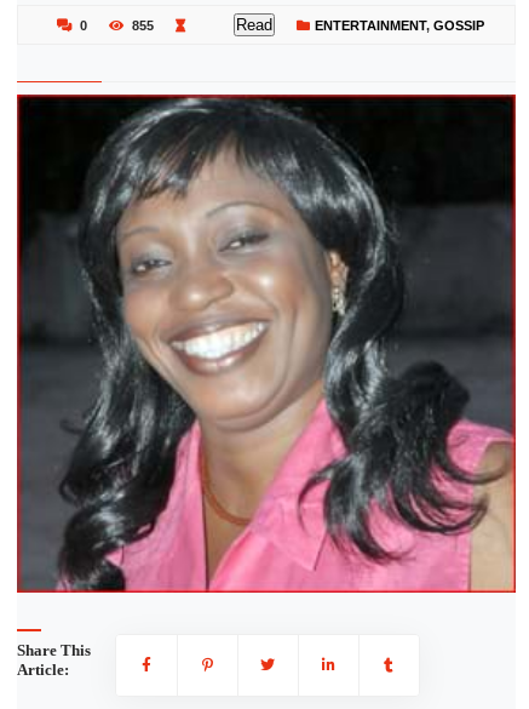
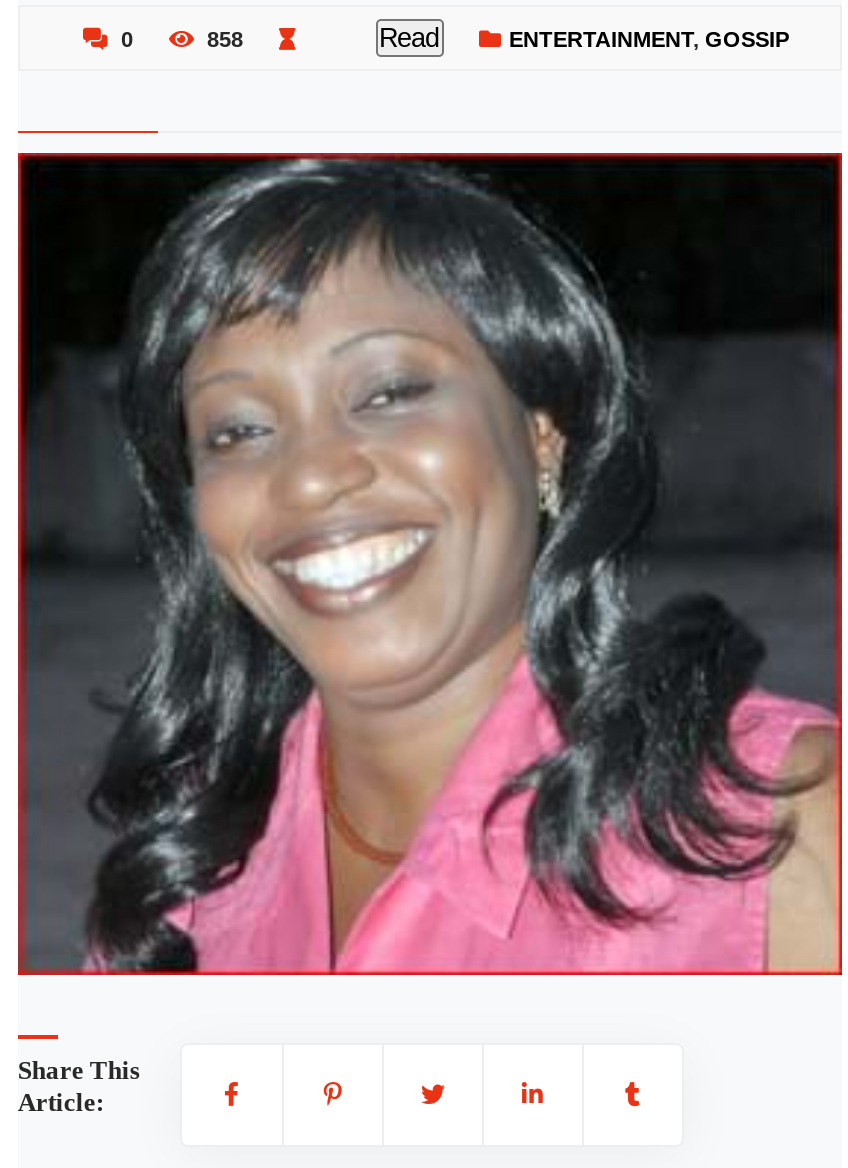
- 855
+ 858
